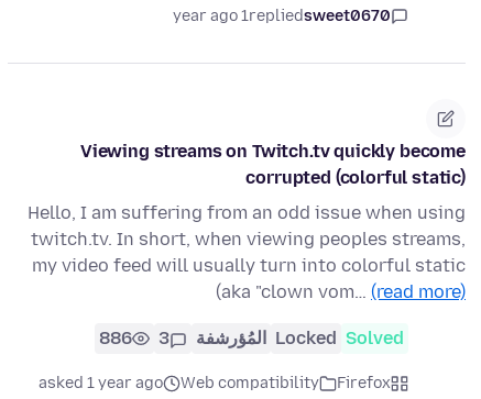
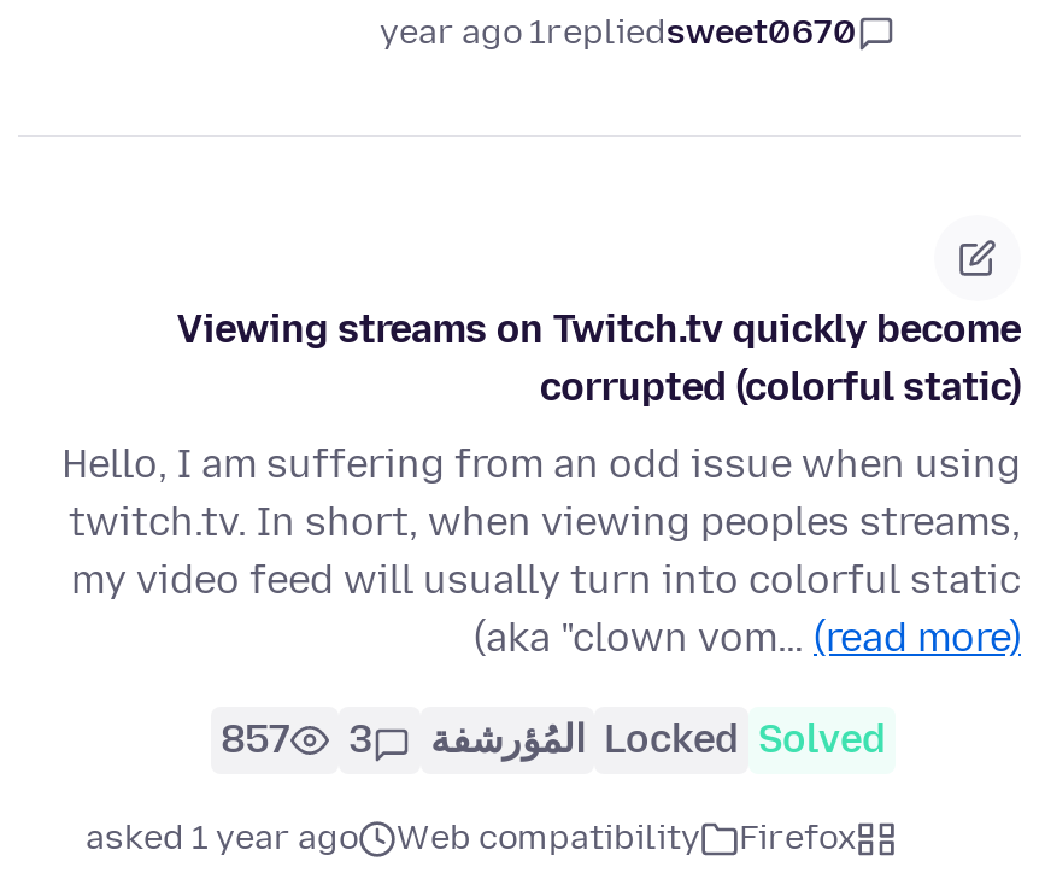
- Solved Locked المُؤرشفة 3 886
+ Solved Locked المُؤرشفة 3 857
